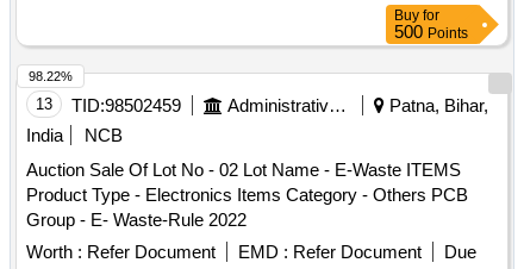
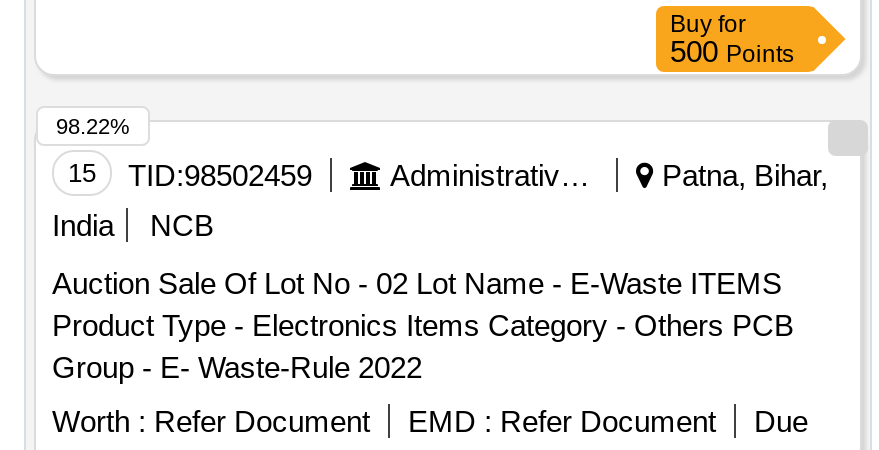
- 13 TID:98502459
+ 15 TID:98502459
